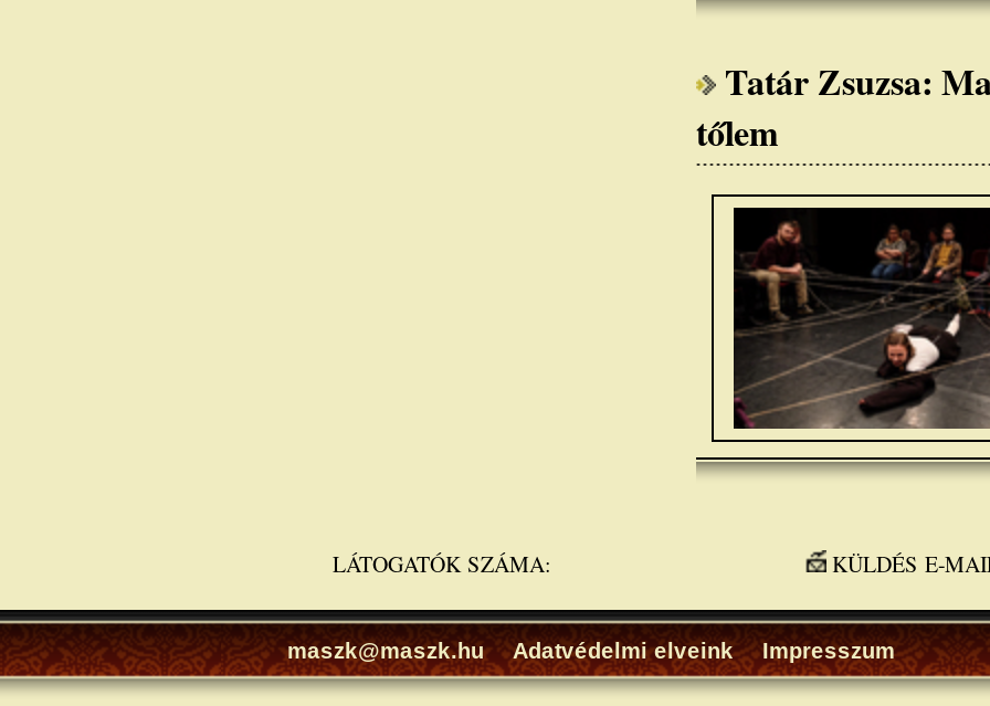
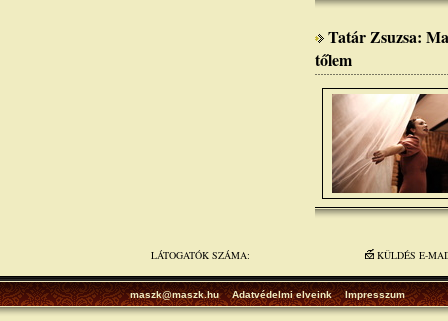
- [image]
+ [image]
